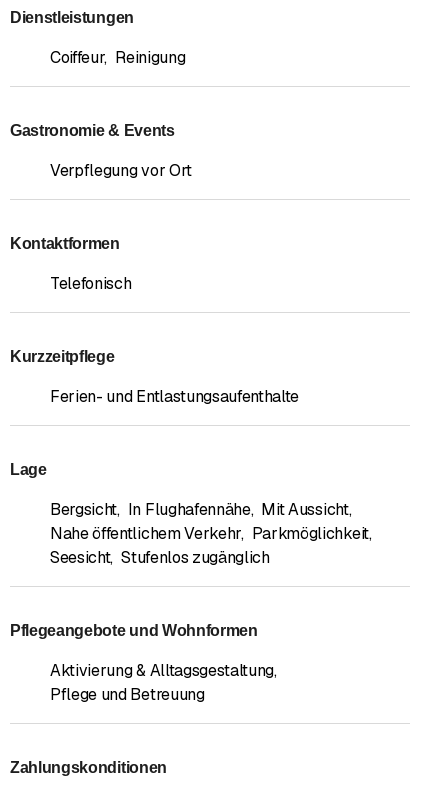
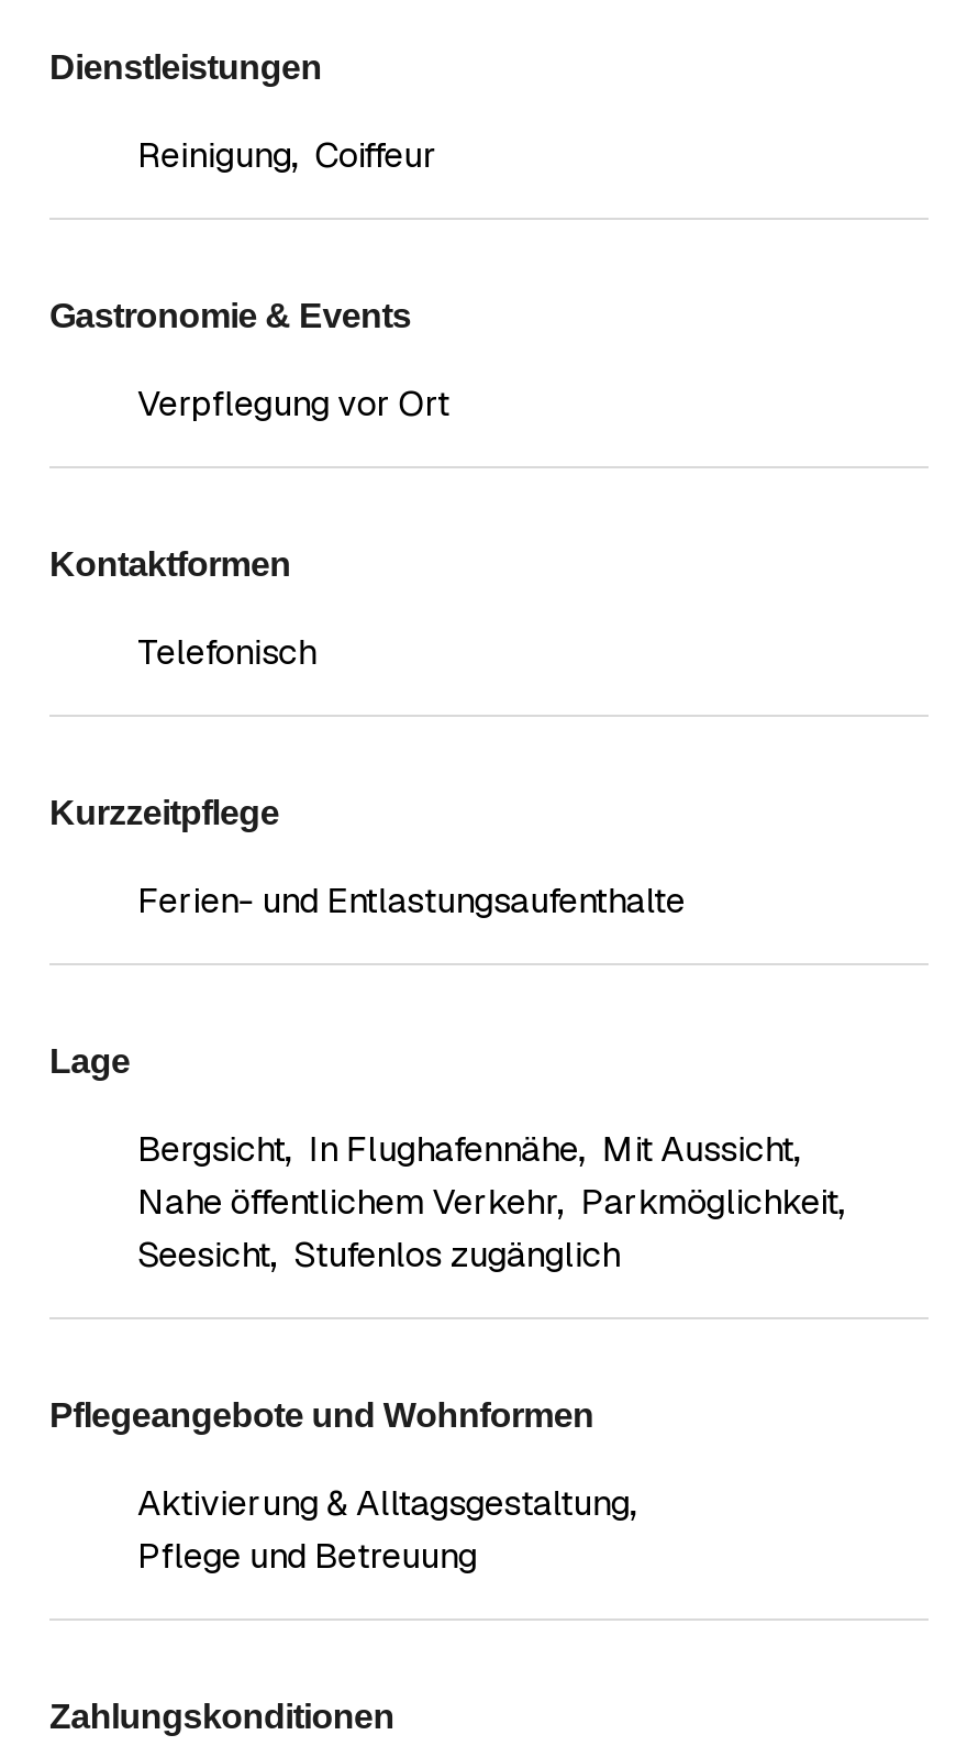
- Coiffeur, Reinigung
+ Reinigung, Coiffeur
